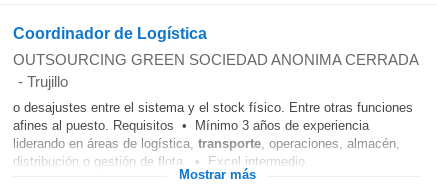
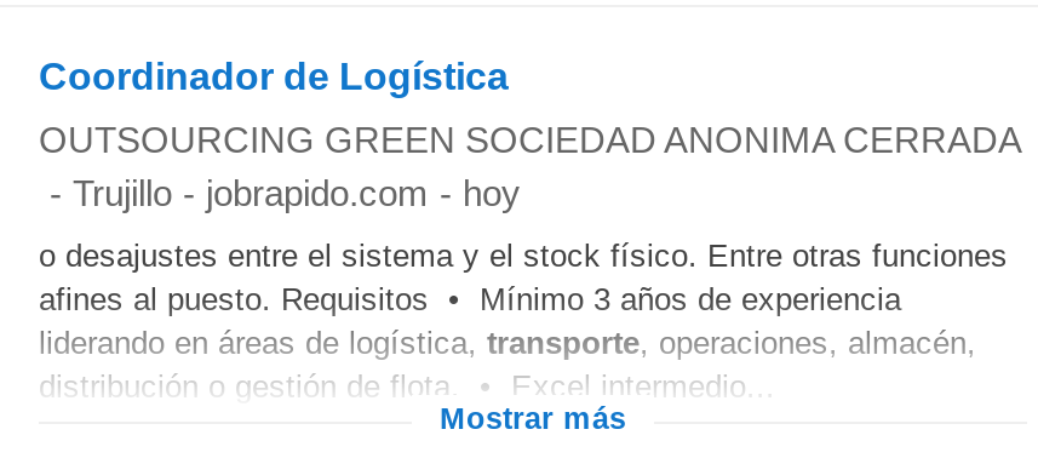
- - Trujillo
+ - Trujillo - jobrapido.com - hoy
